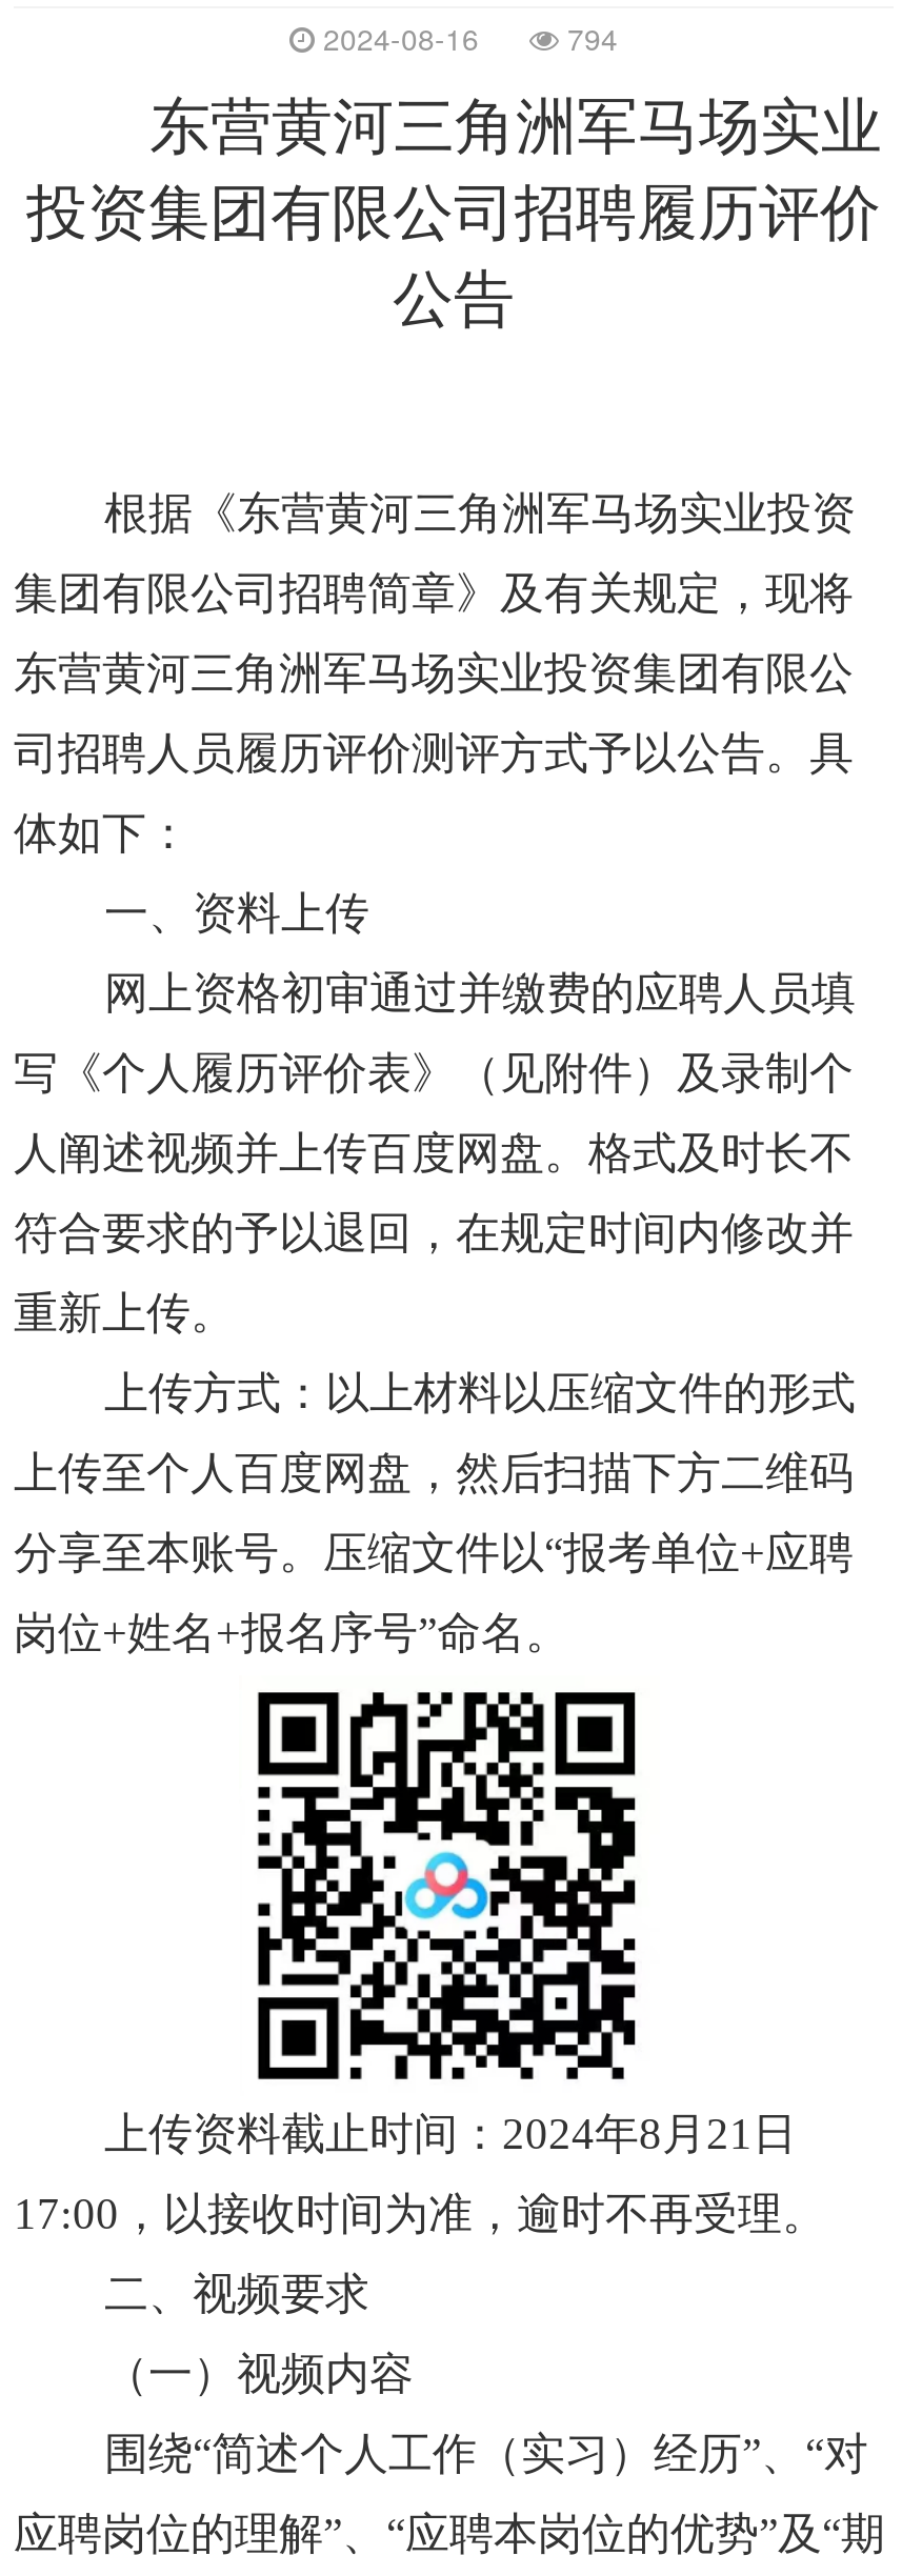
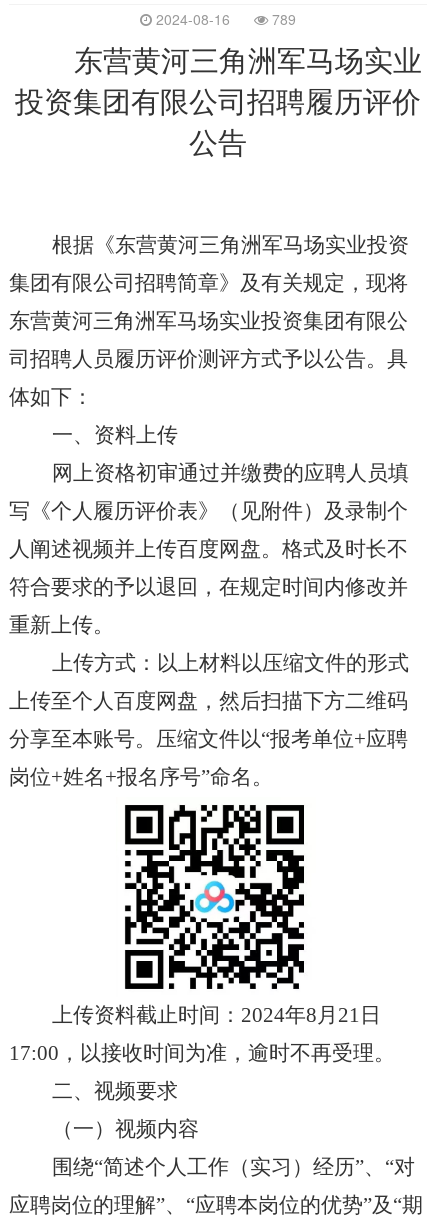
- 794
+ 789
